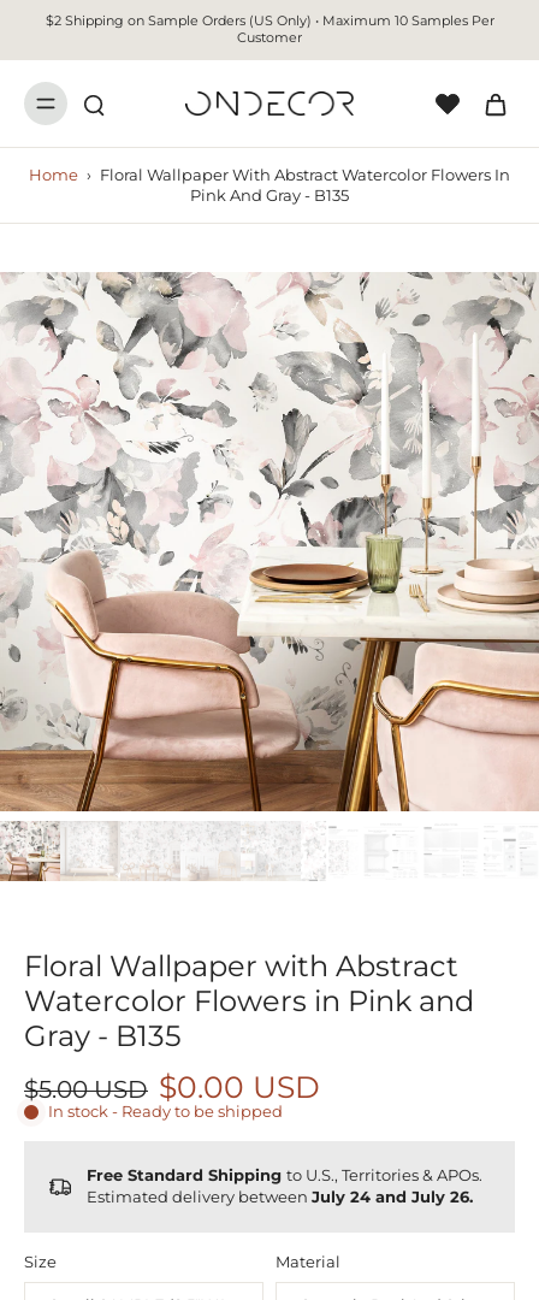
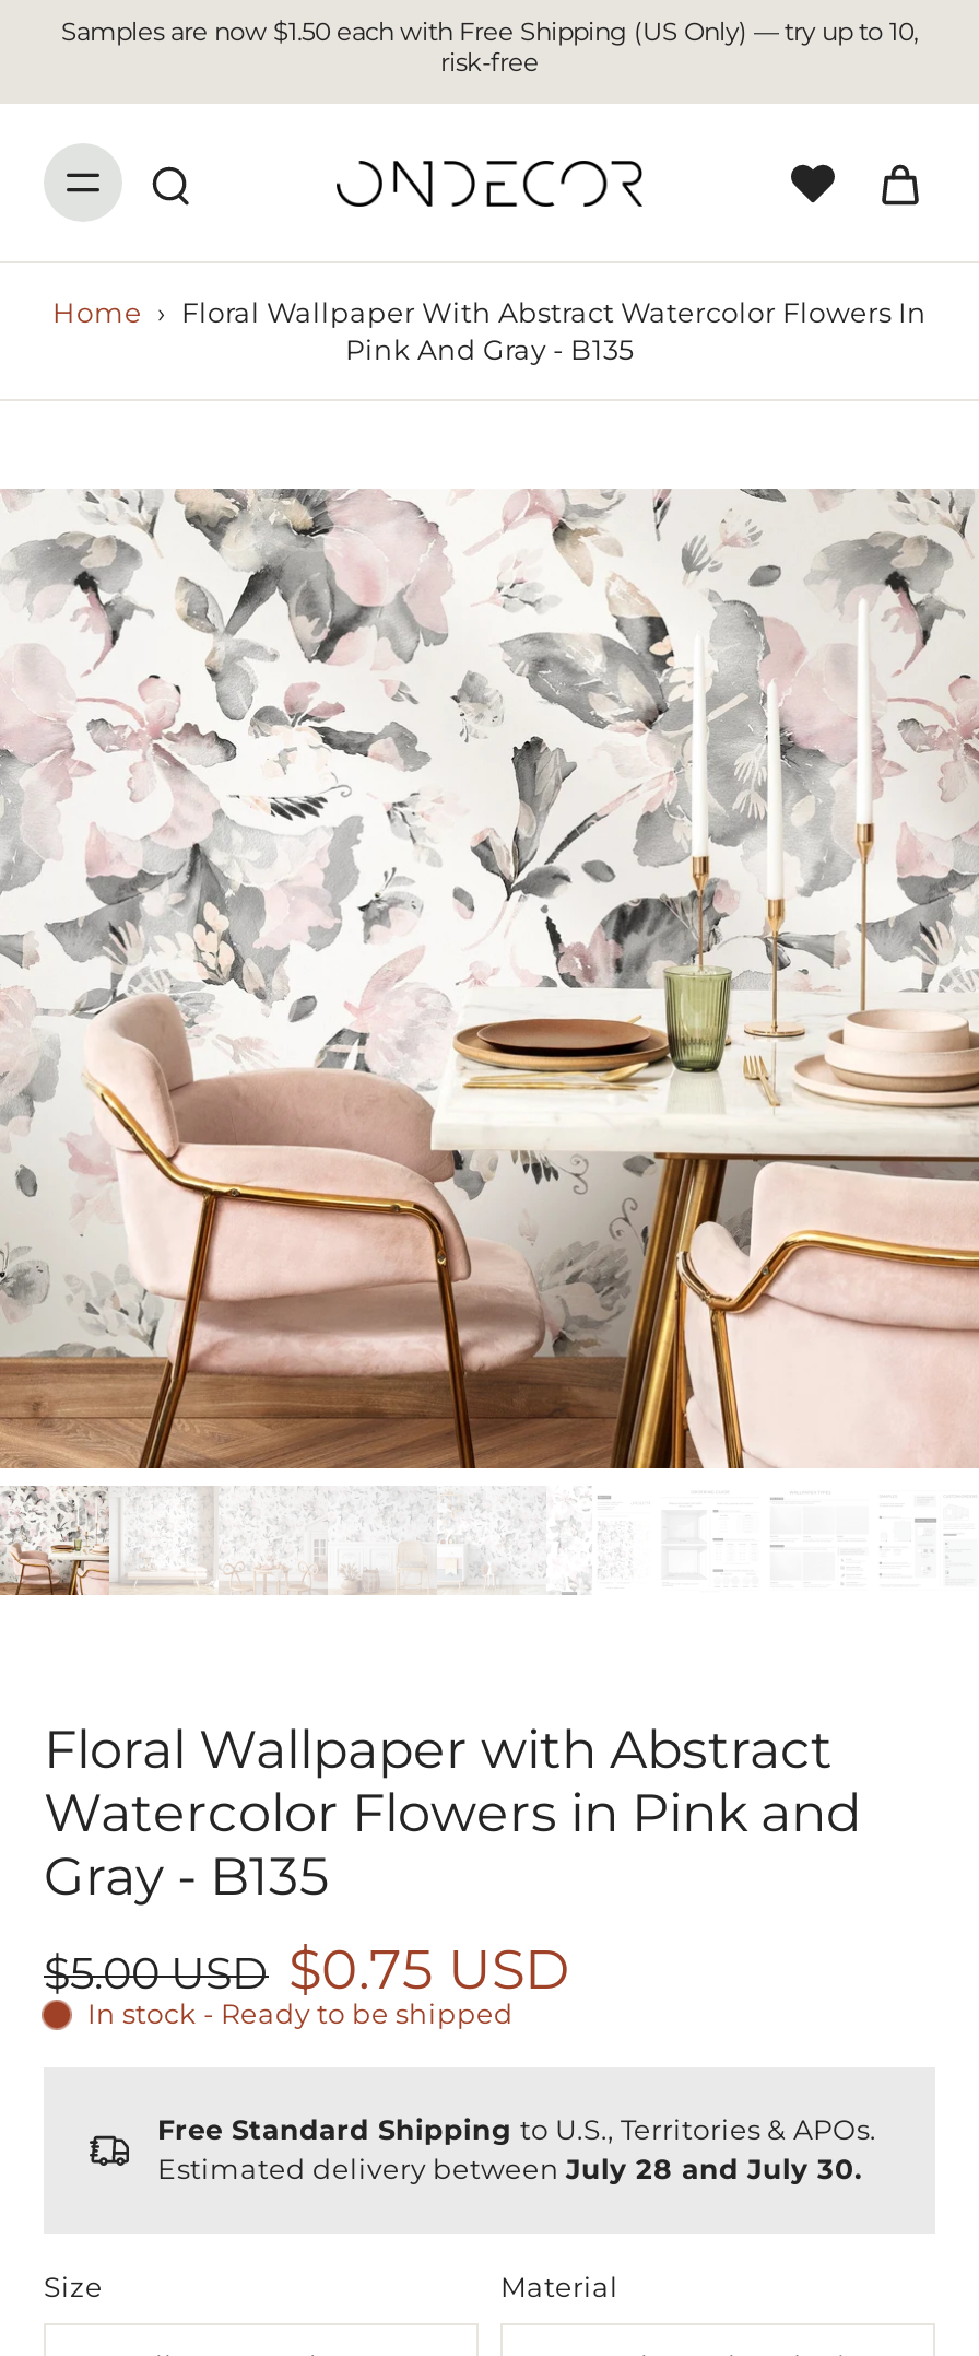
- $2 Shipping on Sample Orders (US Only) • Maximum 10 Samples Per
- Customer
+ Samples are now $1.50 each with Free Shipping (US Only) — try up to 10,
+ risk-free

- $5.00 USD $0.00 USD
+ $5.00 USD $0.75 USD

- Estimated delivery between July 24 and July 26.
+ Estimated delivery between July 28 and July 30.
